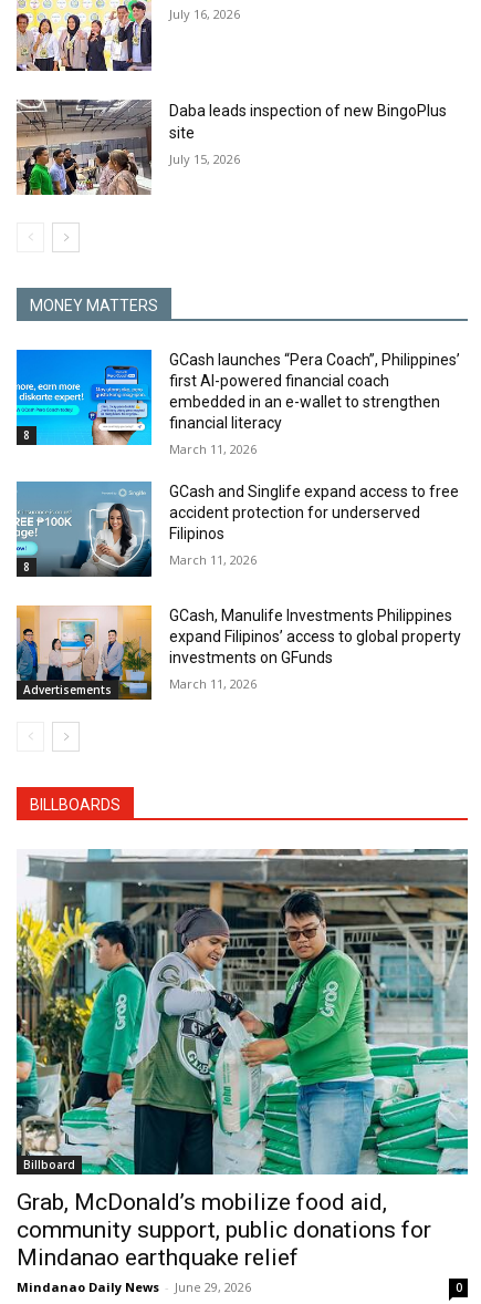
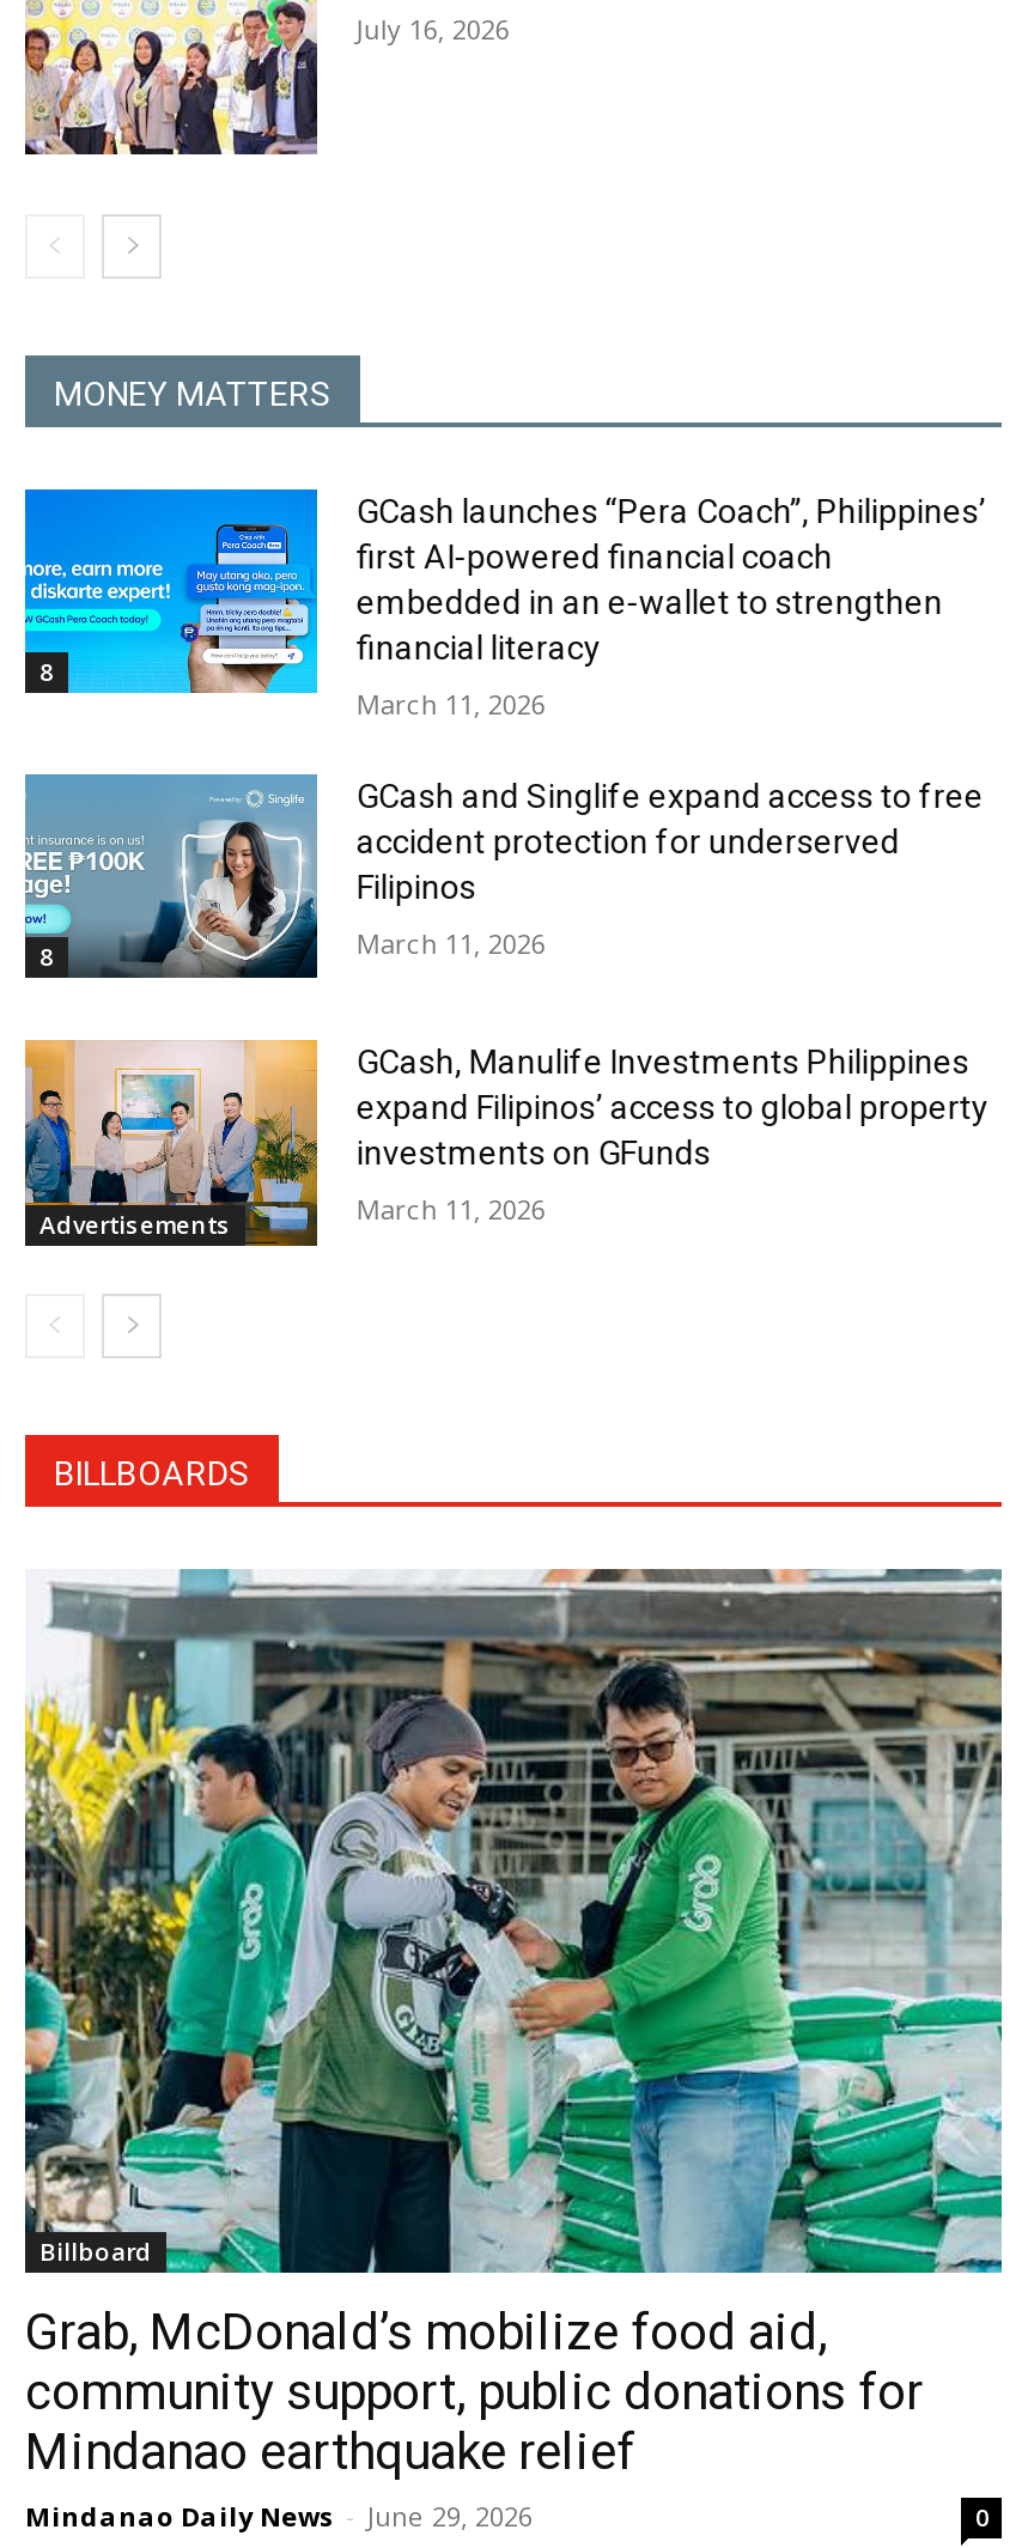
- [image]
- Daba leads inspection of new BingoPlus
- site
- July 15, 2026
